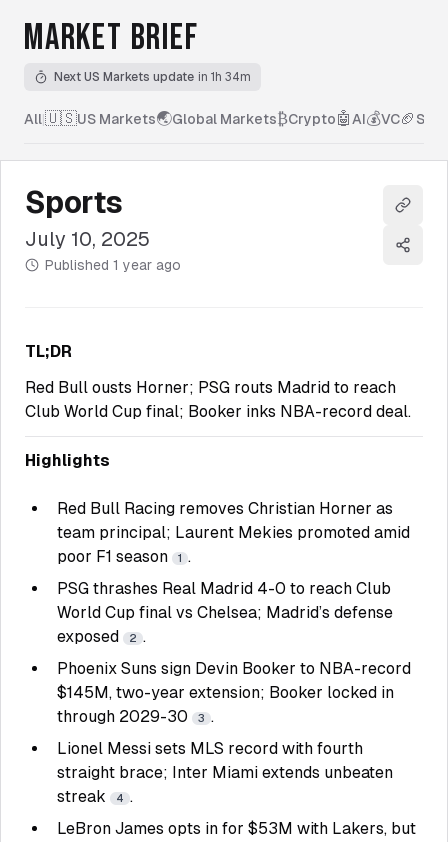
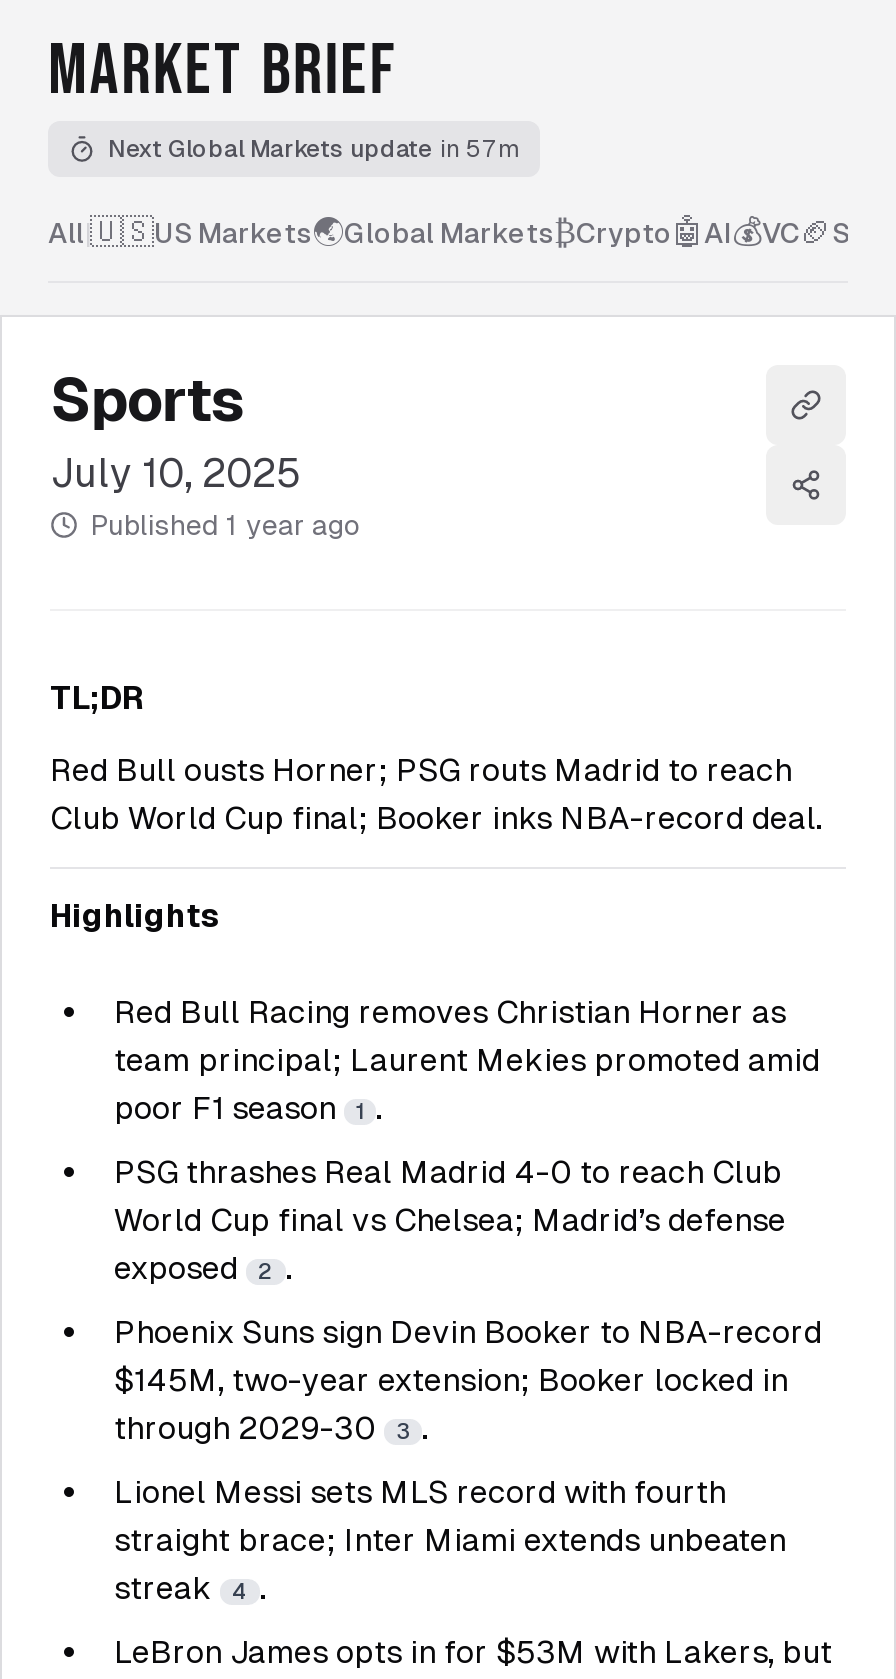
- Next US Markets update in 1h 34m
+ Next Global Markets update in 57m
